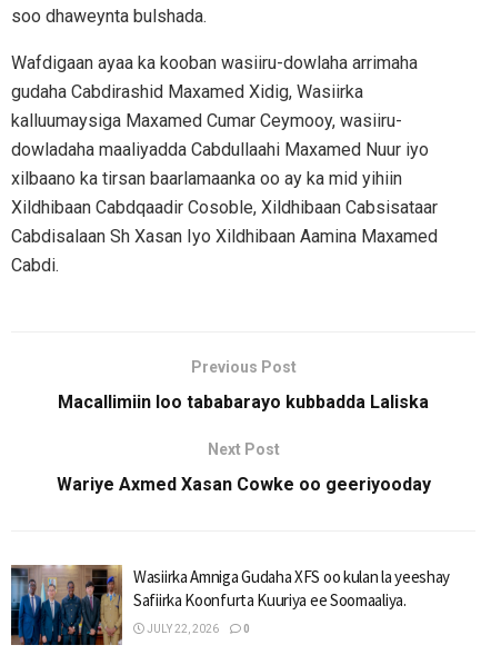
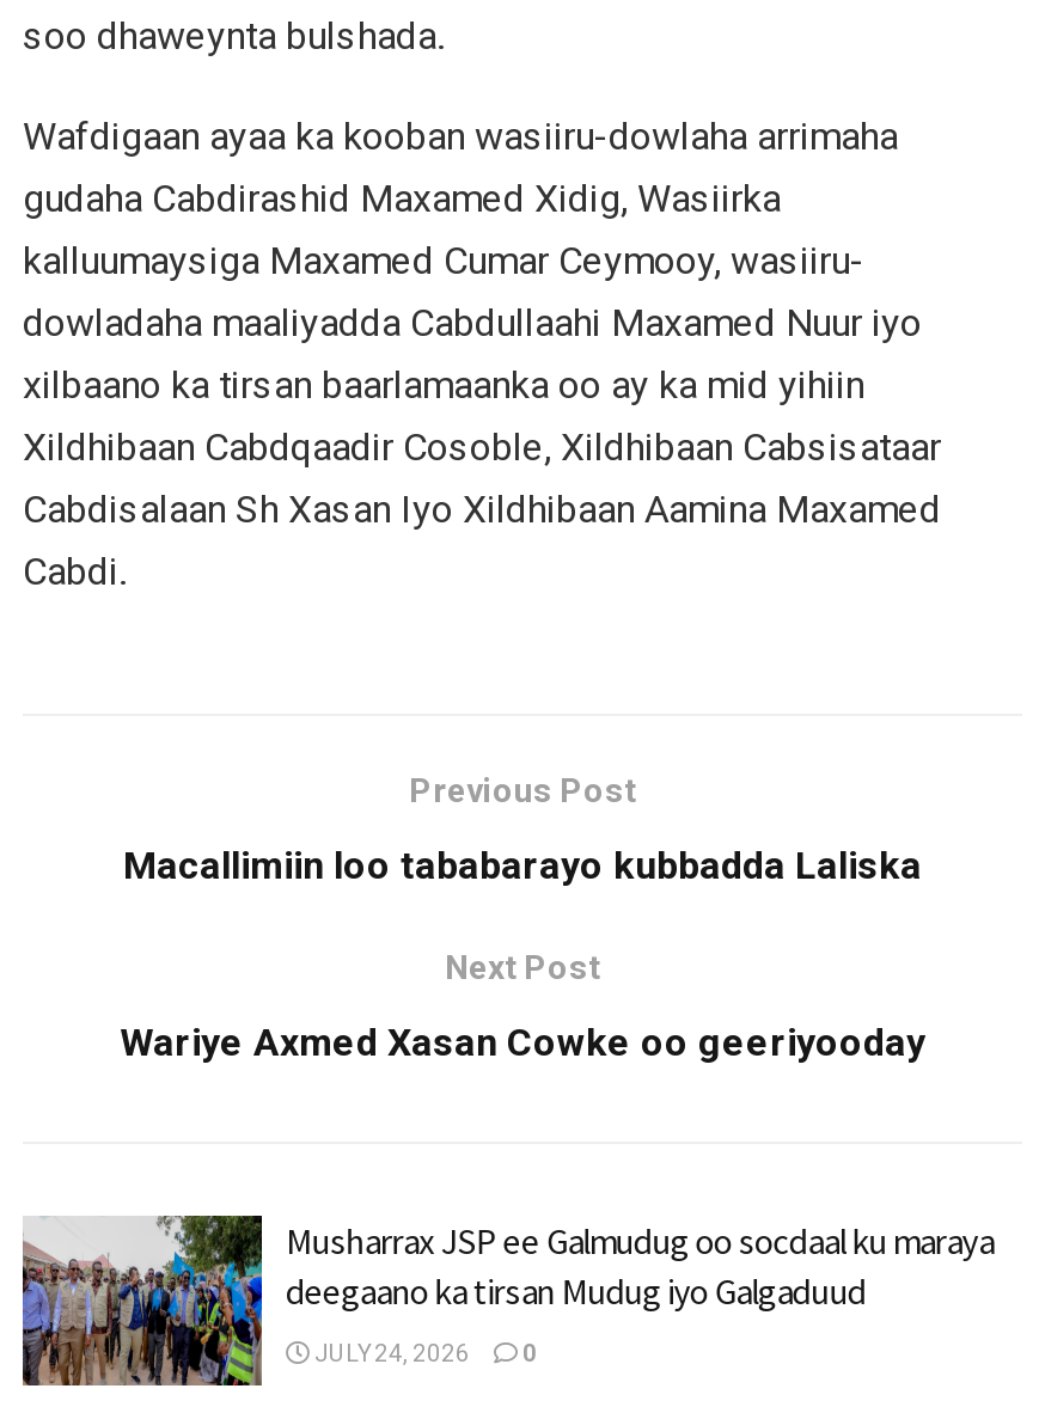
- [image]
- Wasiirka Amniga Gudaha XFS oo kulan la yeeshay
- Safiirka Koonfurta Kuuriya ee Soomaaliya.
+ [image]
+ Musharrax JSP ee Galmudug oo socdaal ku maraya
+ deegaano ka tirsan Mudug iyo Galgaduud

- JULY 22, 2026 0
+ JULY 24, 2026 0
